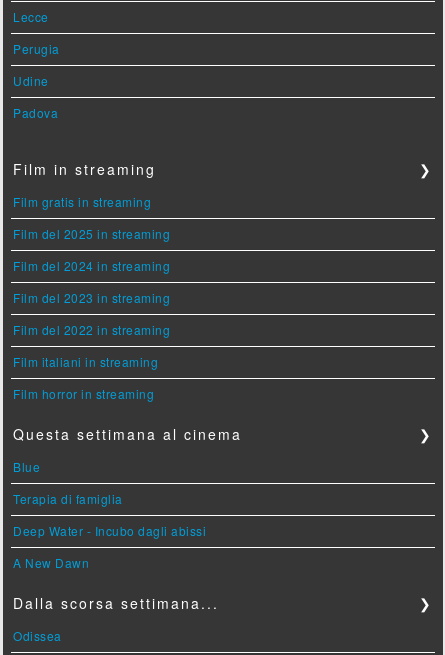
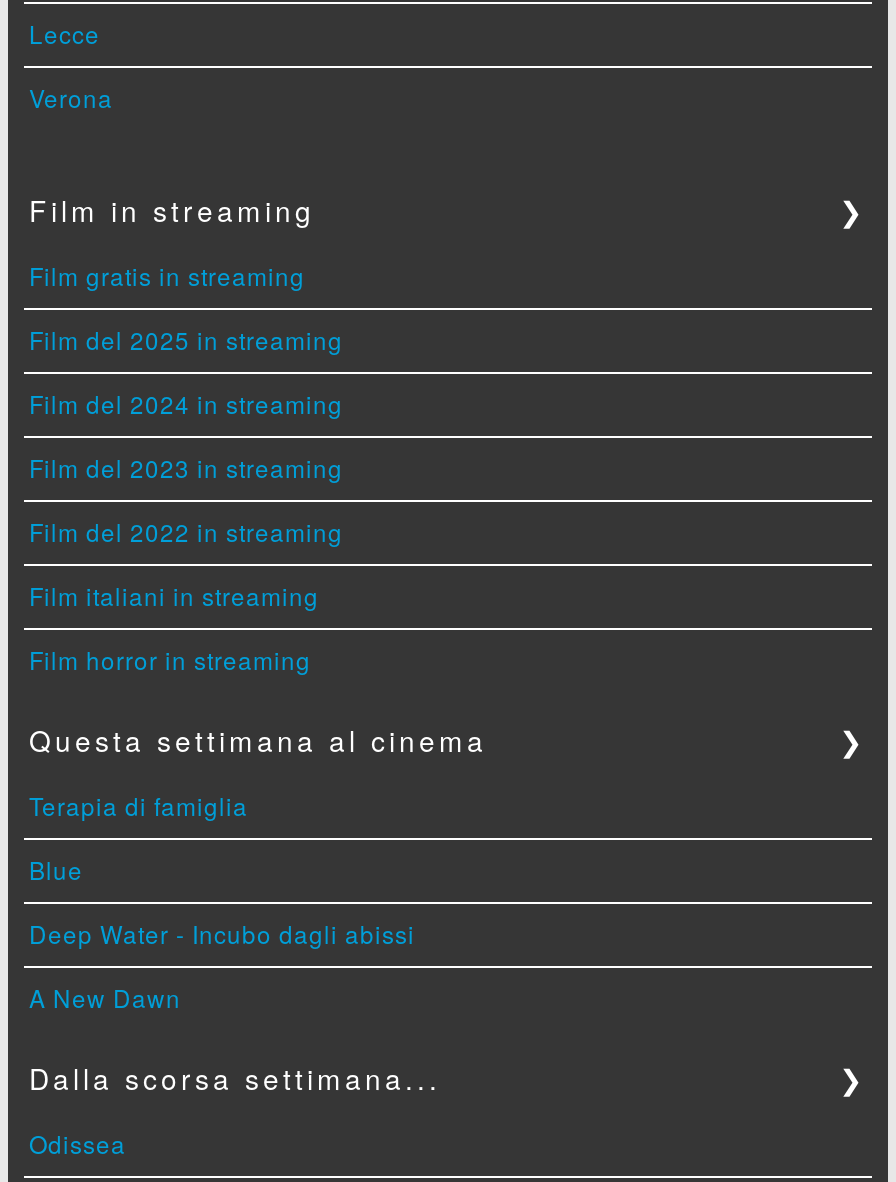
- Perugia
- Udine
- Padova
+ Verona

moved up: Terapia di famiglia
